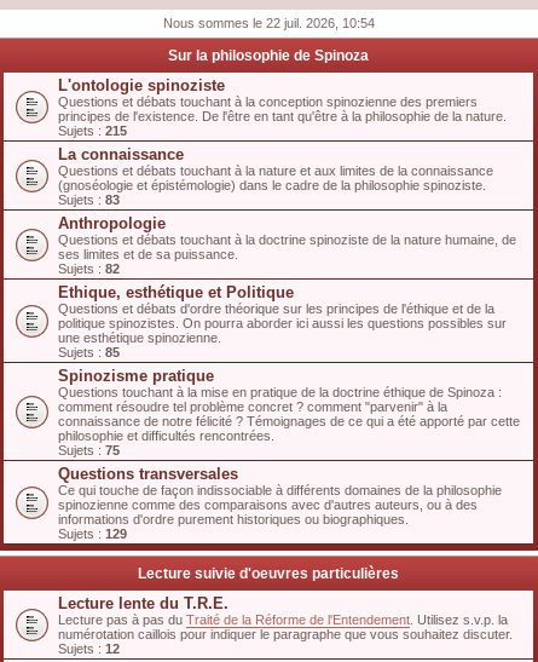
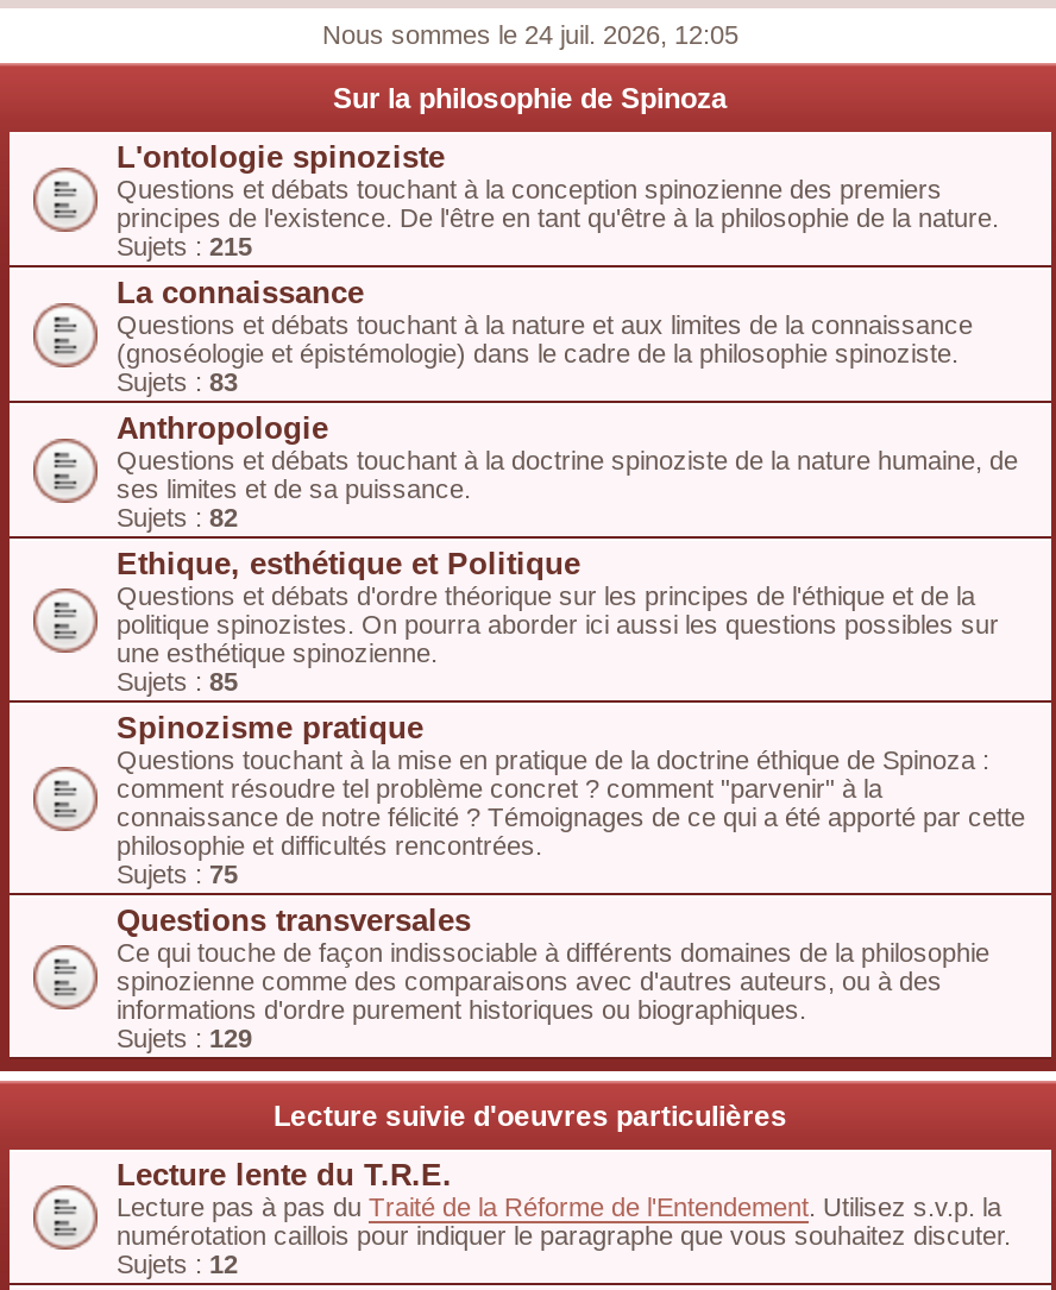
- Nous sommes le 22 juil. 2026, 10:54
+ Nous sommes le 24 juil. 2026, 12:05
